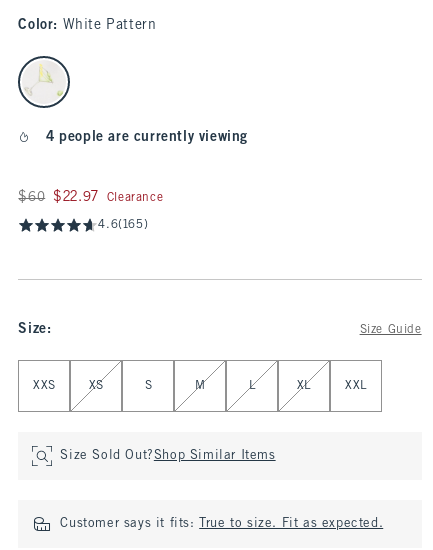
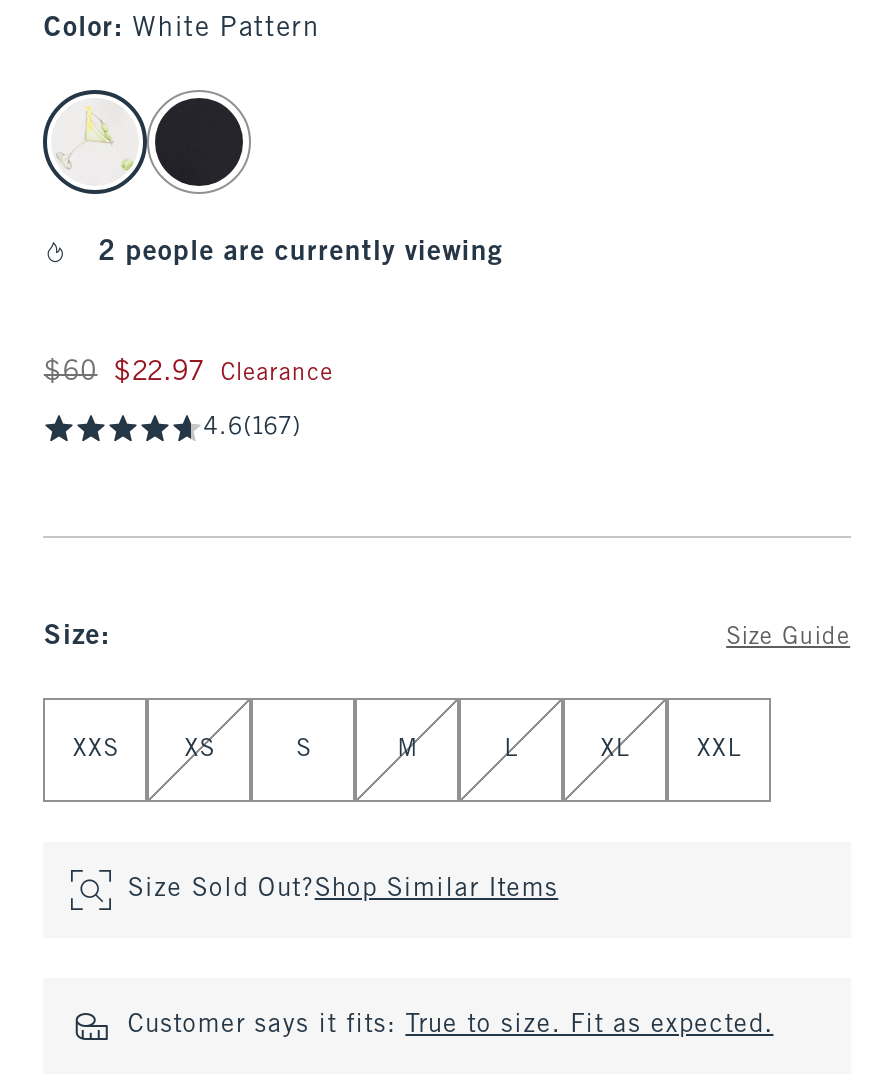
+ [image]

- 4 people are currently viewing
+ 2 people are currently viewing

- 4.6(165)
+ 4.6(167)
